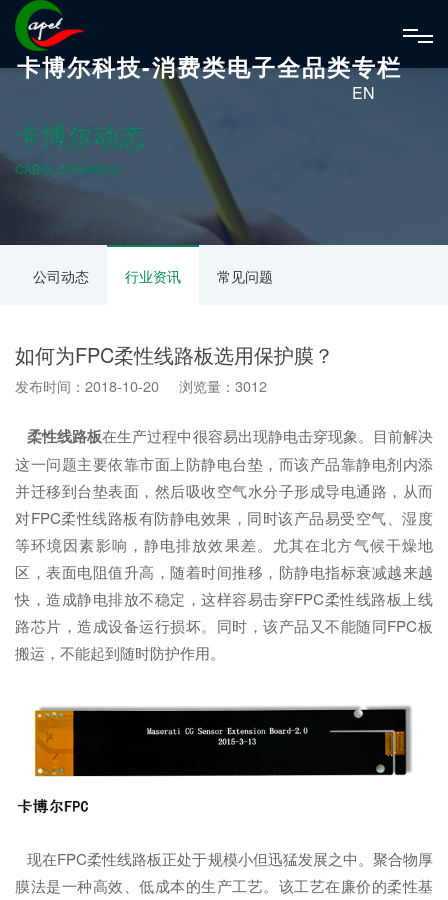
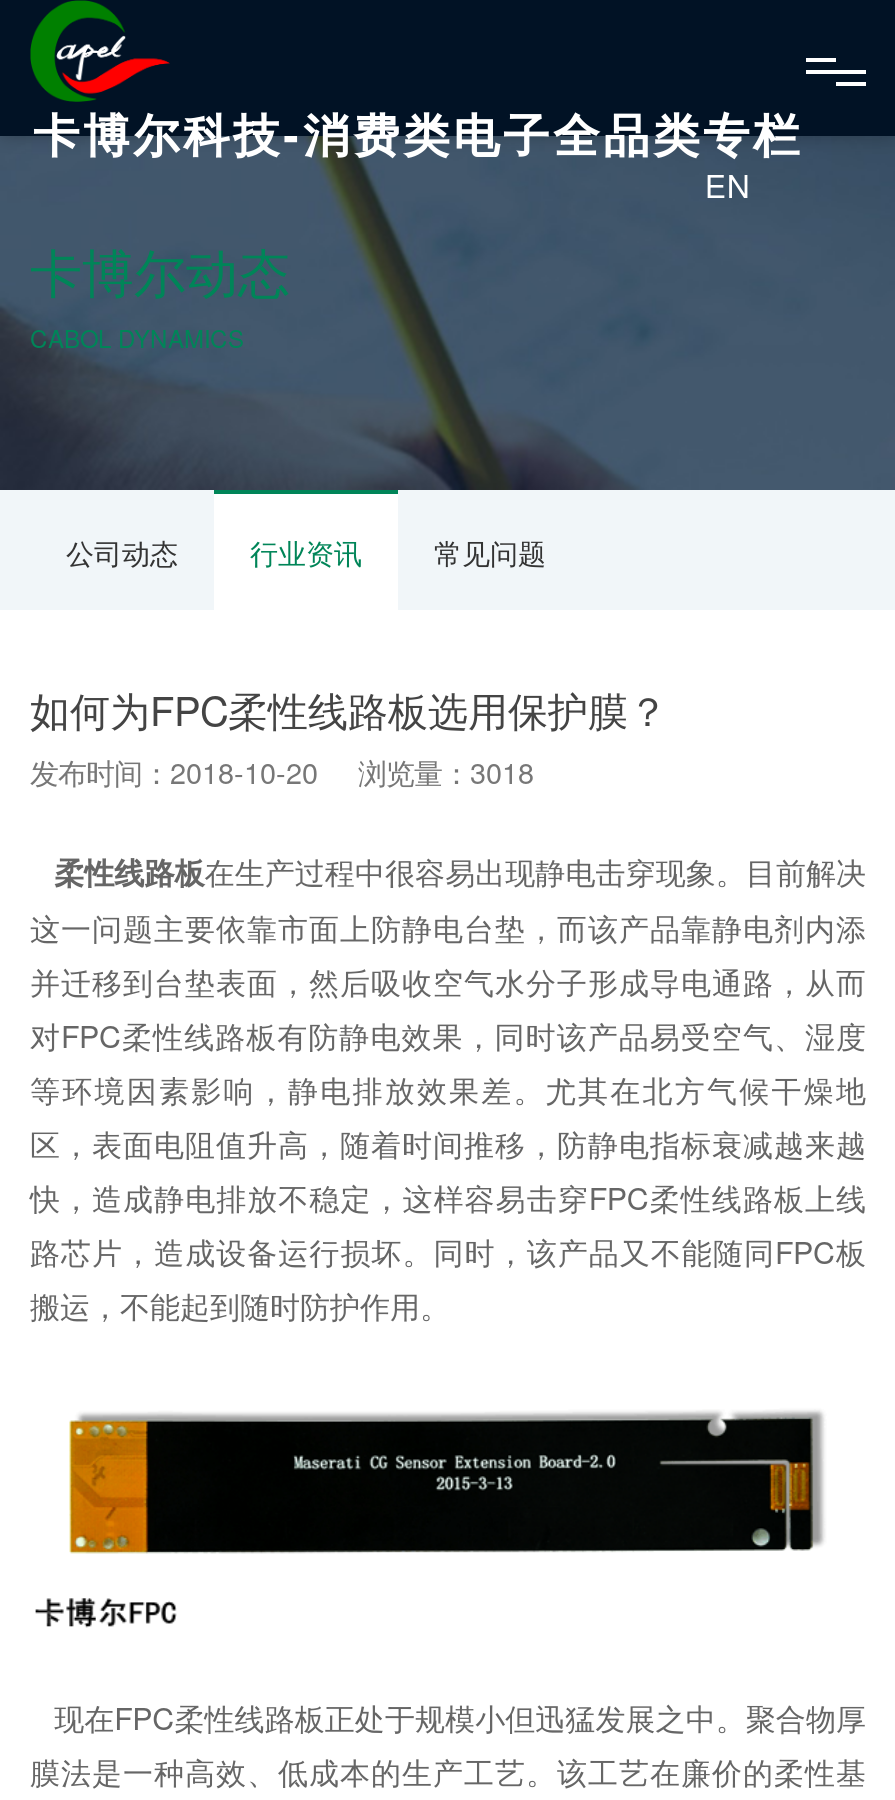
- 发布时间：2018-10-20 浏览量：3012
+ 发布时间：2018-10-20 浏览量：3018
